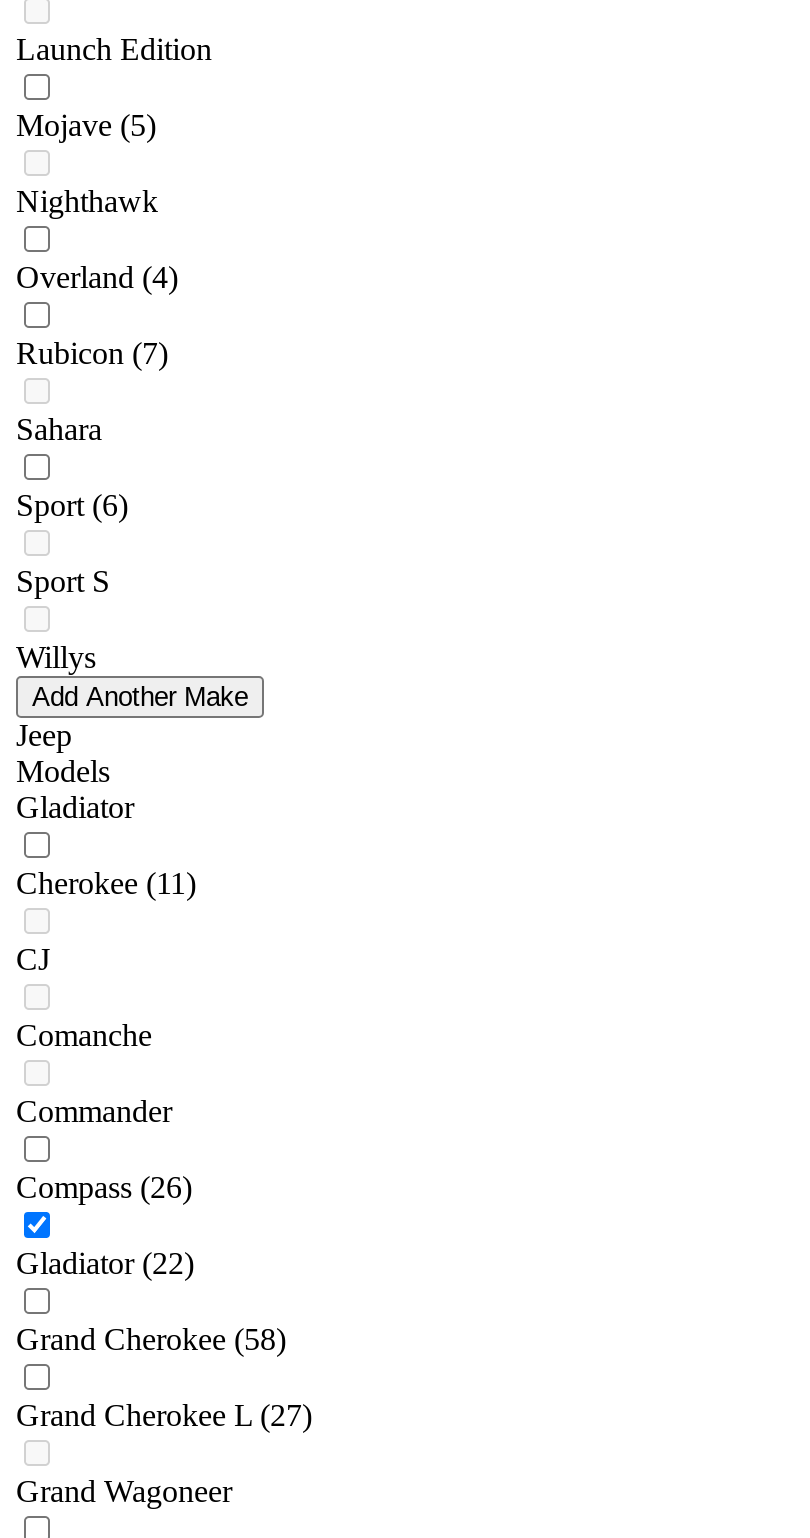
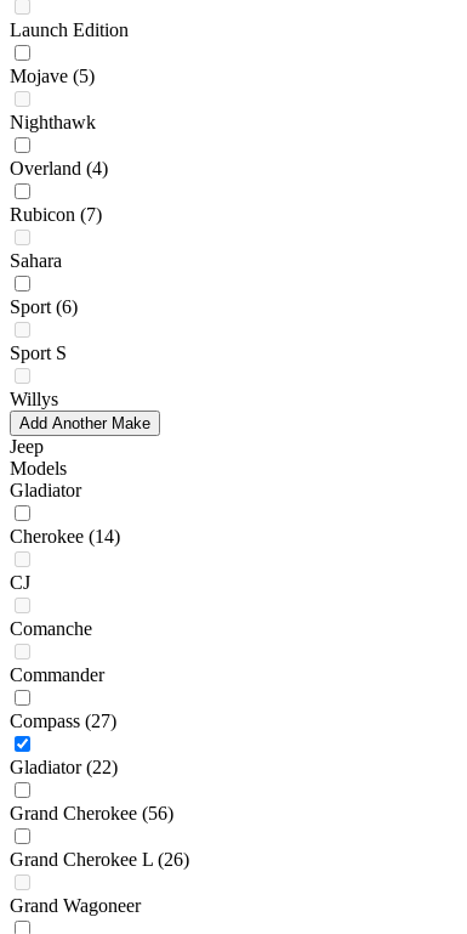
- Cherokee (11)
+ Cherokee (14)

- Compass (26)
+ Compass (27)

- Grand Cherokee (58)
+ Grand Cherokee (56)

- Grand Cherokee L (27)
+ Grand Cherokee L (26)
